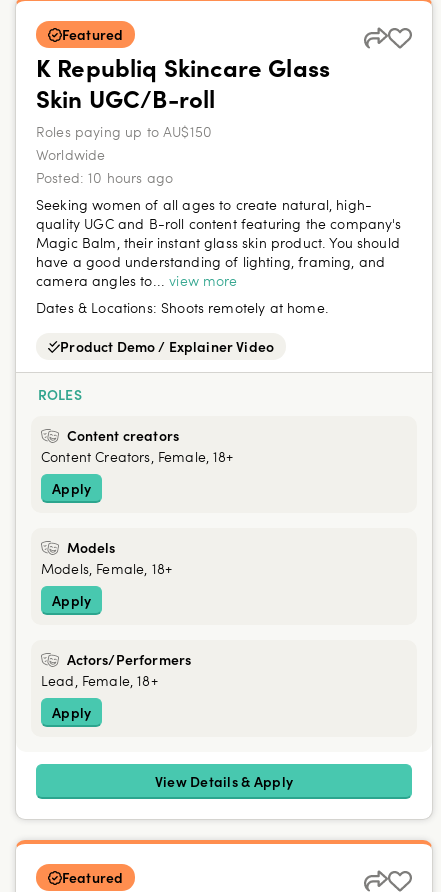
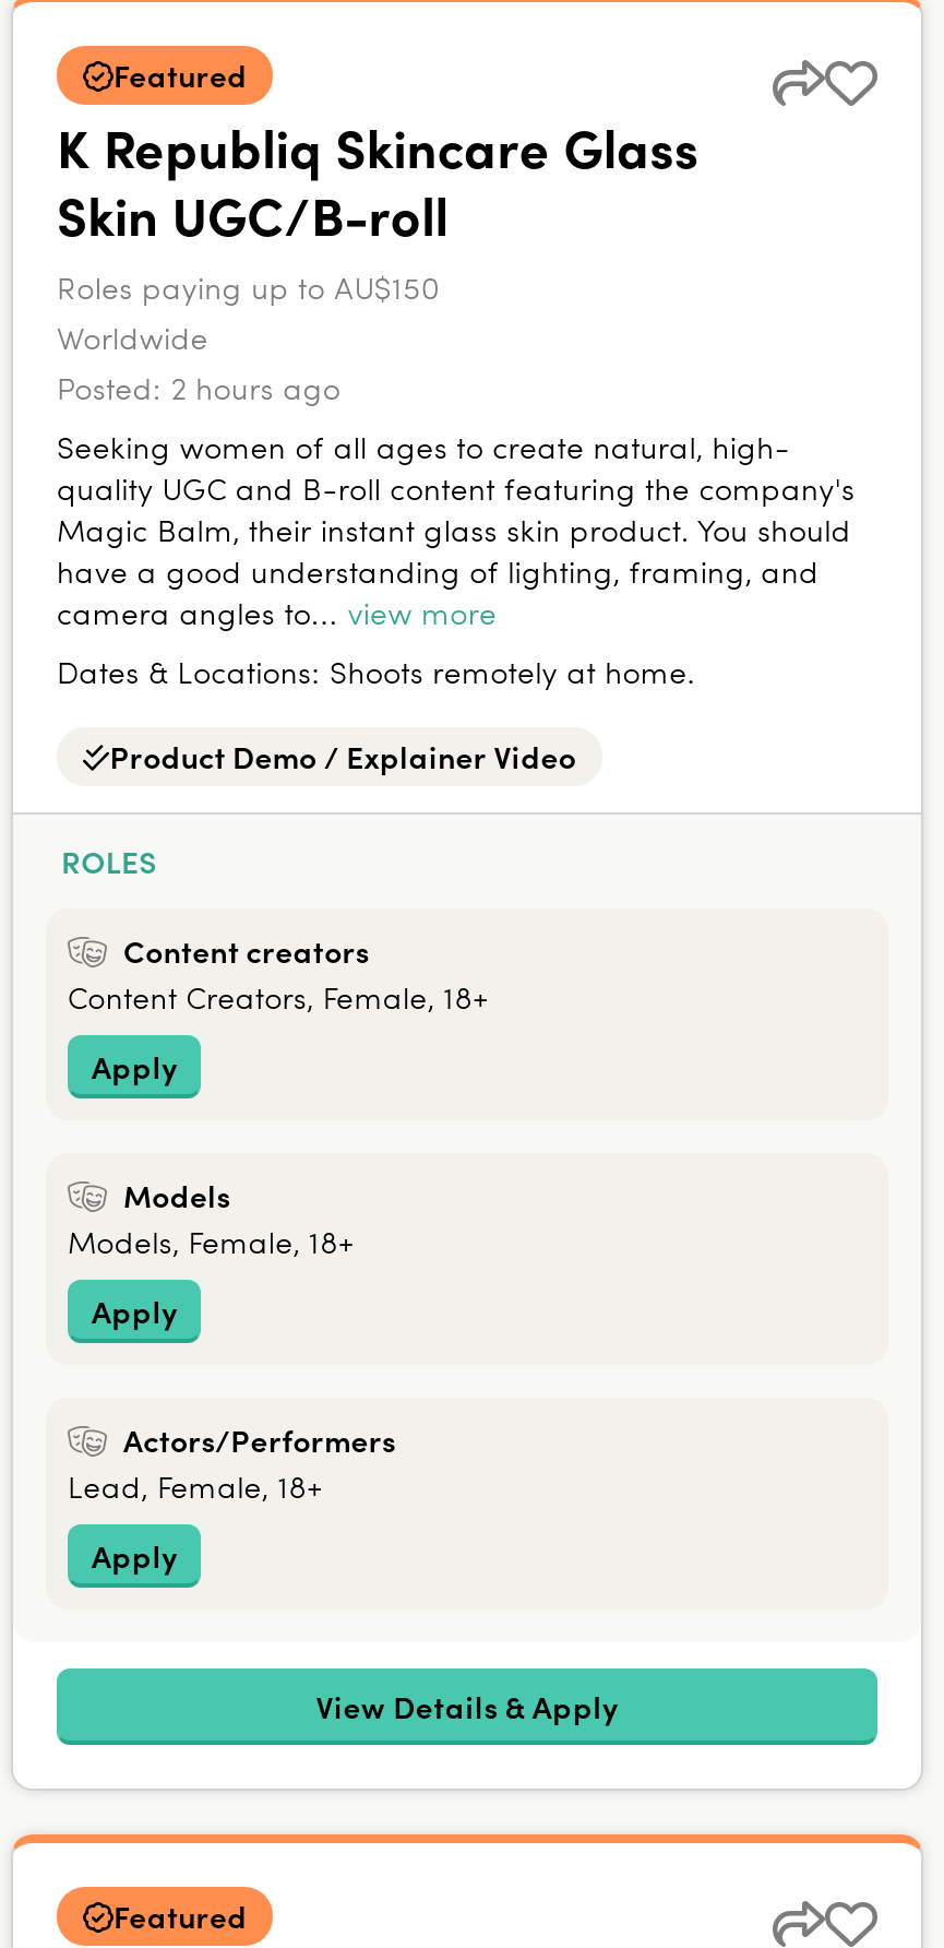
- Posted: 10 hours ago
+ Posted: 2 hours ago
